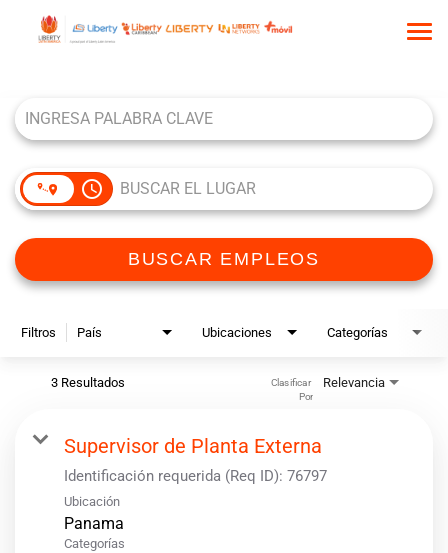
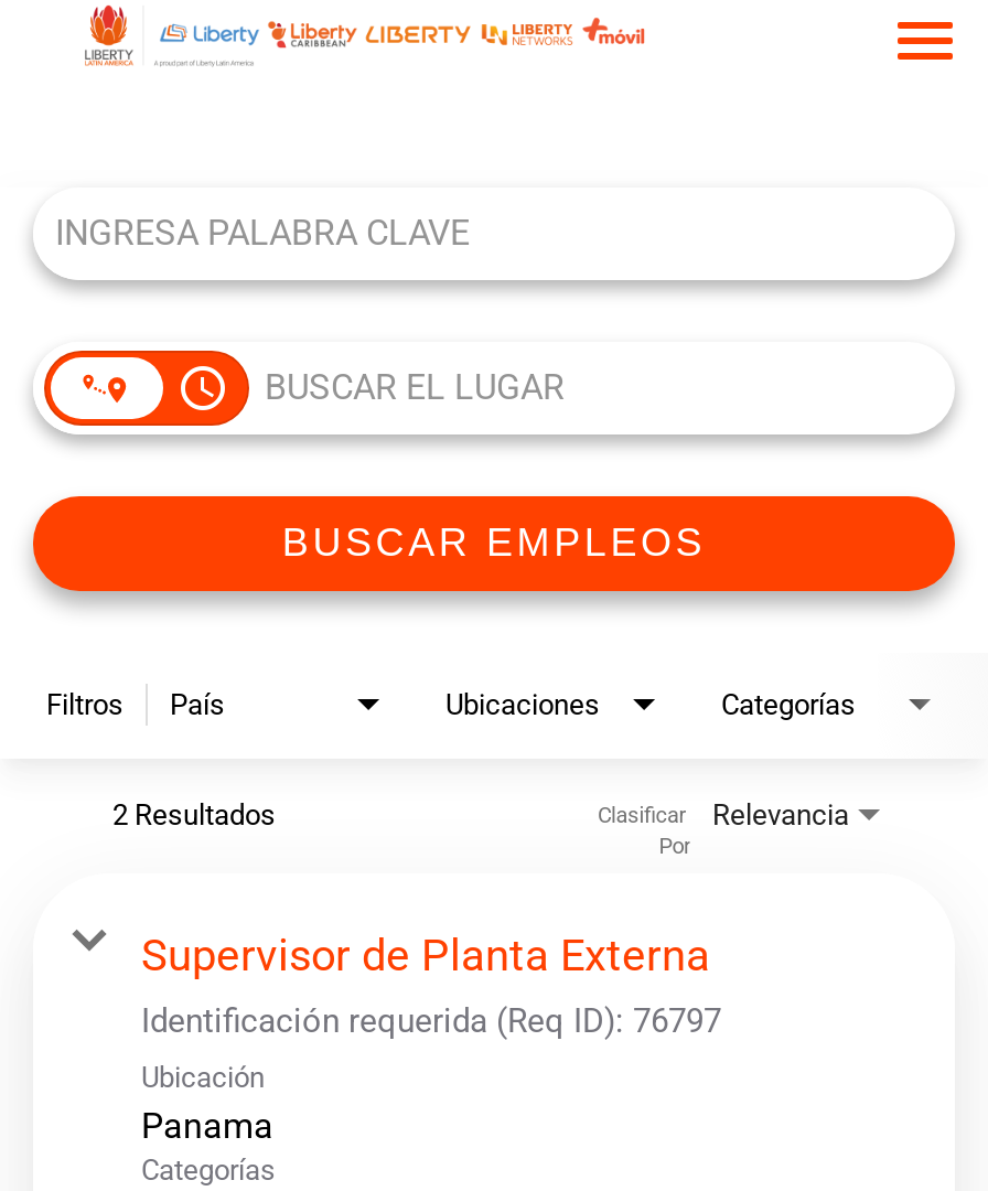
- 3 Resultados
+ 2 Resultados
